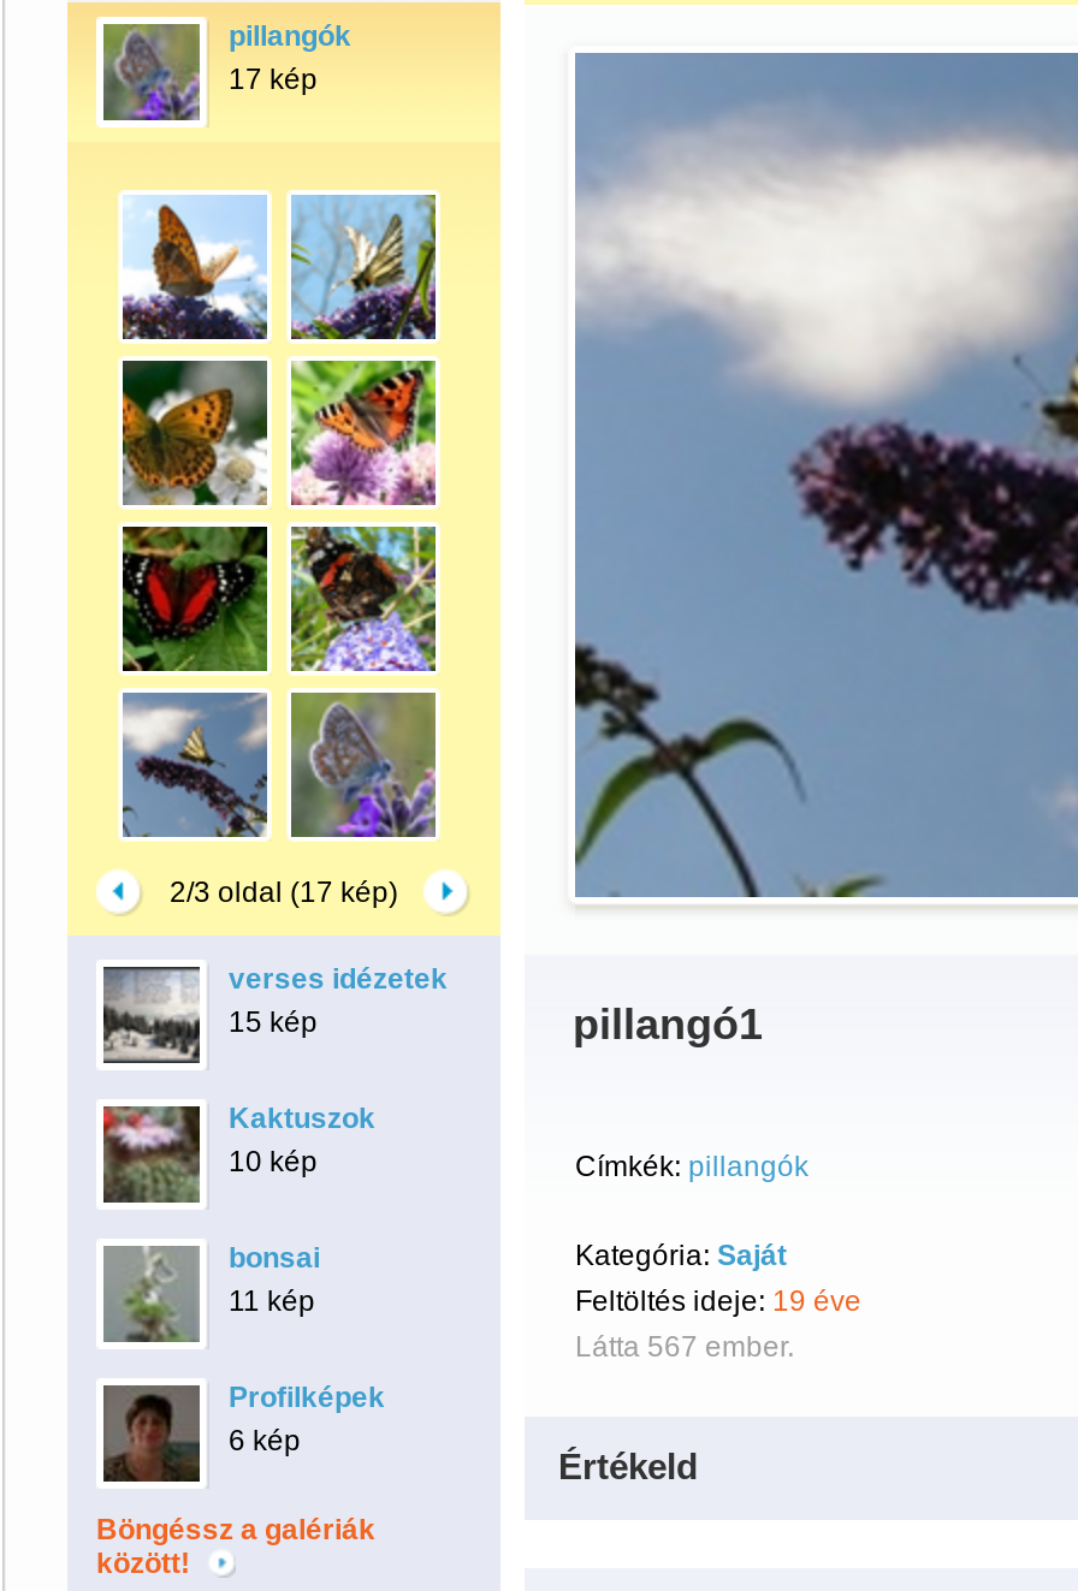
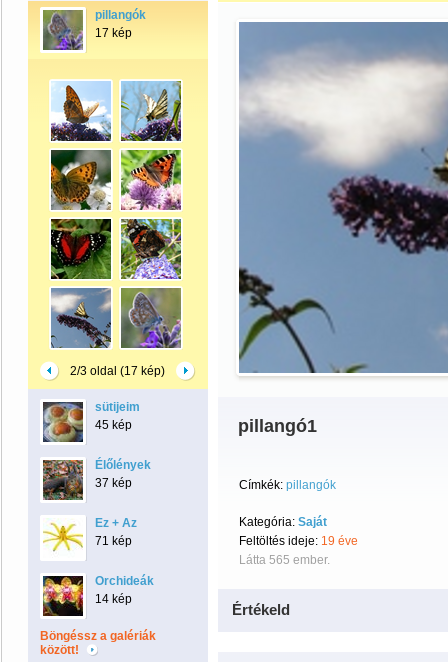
- [image]
- verses idézetek
- 15 kép
+ [image]
+ sütijeim
+ 45 kép

- [image]
- Kaktuszok
- 10 kép
+ [image]
+ Élőlények
+ 37 kép

- [image]
- bonsai
- 11 kép
+ [image]
+ Ez + Az
+ 71 kép

- Látta 567 ember.
+ Látta 565 ember.

- [image]
- Profilképek
- 6 kép
+ [image]
+ Orchideák
+ 14 kép
